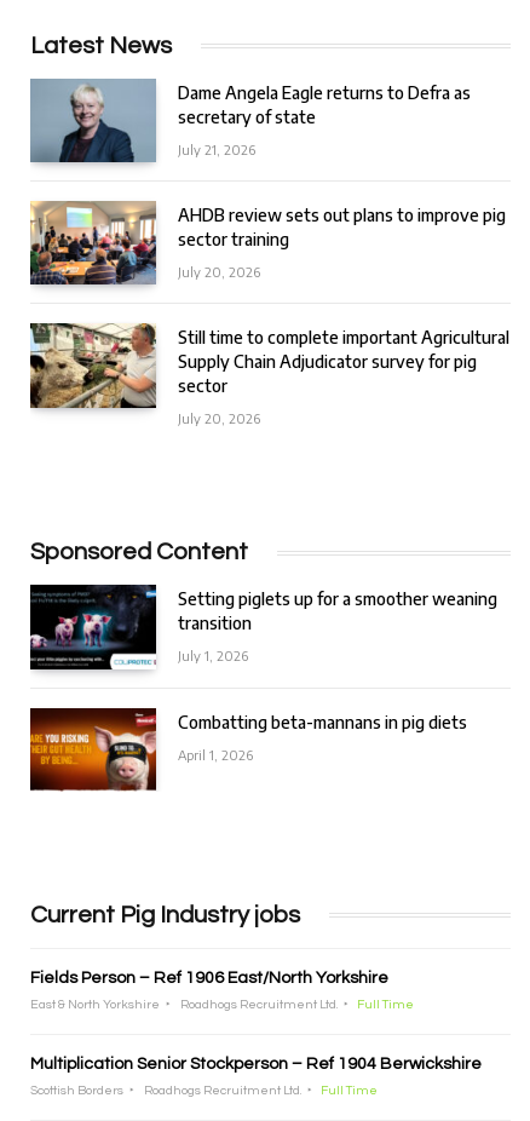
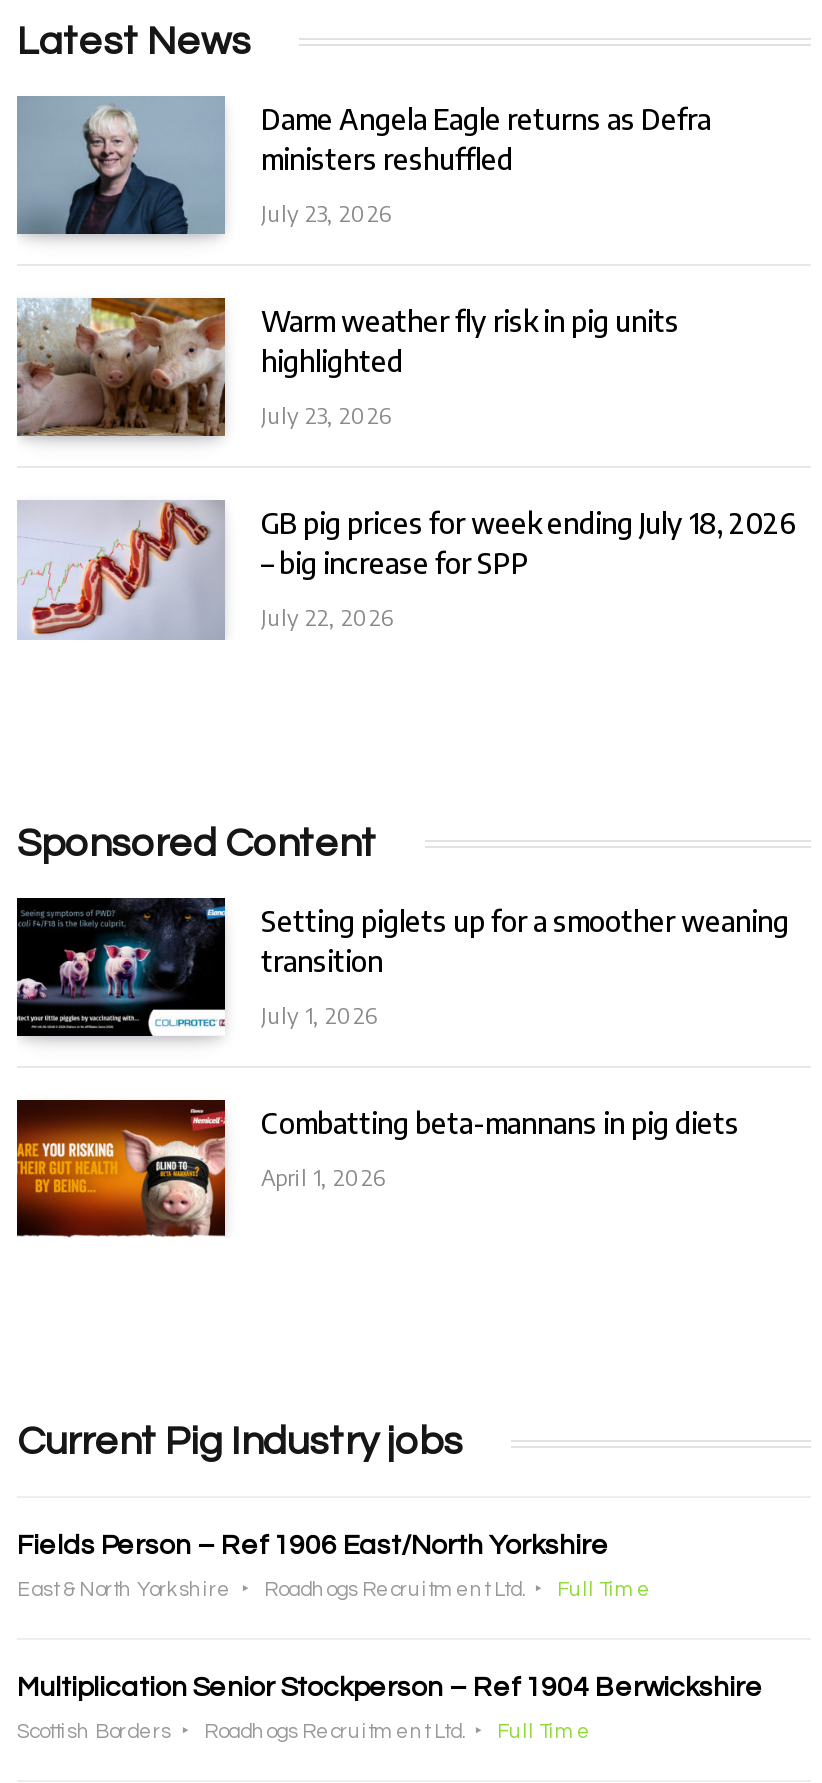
- Dame Angela Eagle returns to Defra as
- secretary of state
+ Dame Angela Eagle returns as Defra
+ ministers reshuffled

- July 21, 2026
+ July 23, 2026

- [image]
- AHDB review sets out plans to improve pig
- sector training
+ [image]
+ Warm weather fly risk in pig units
+ highlighted

- July 20, 2026
+ July 23, 2026

- [image]
- Still time to complete important Agricultural
- Supply Chain Adjudicator survey for pig
- sector
+ [image]
+ GB pig prices for week ending July 18, 2026
+ – big increase for SPP

- July 20, 2026
+ July 22, 2026
